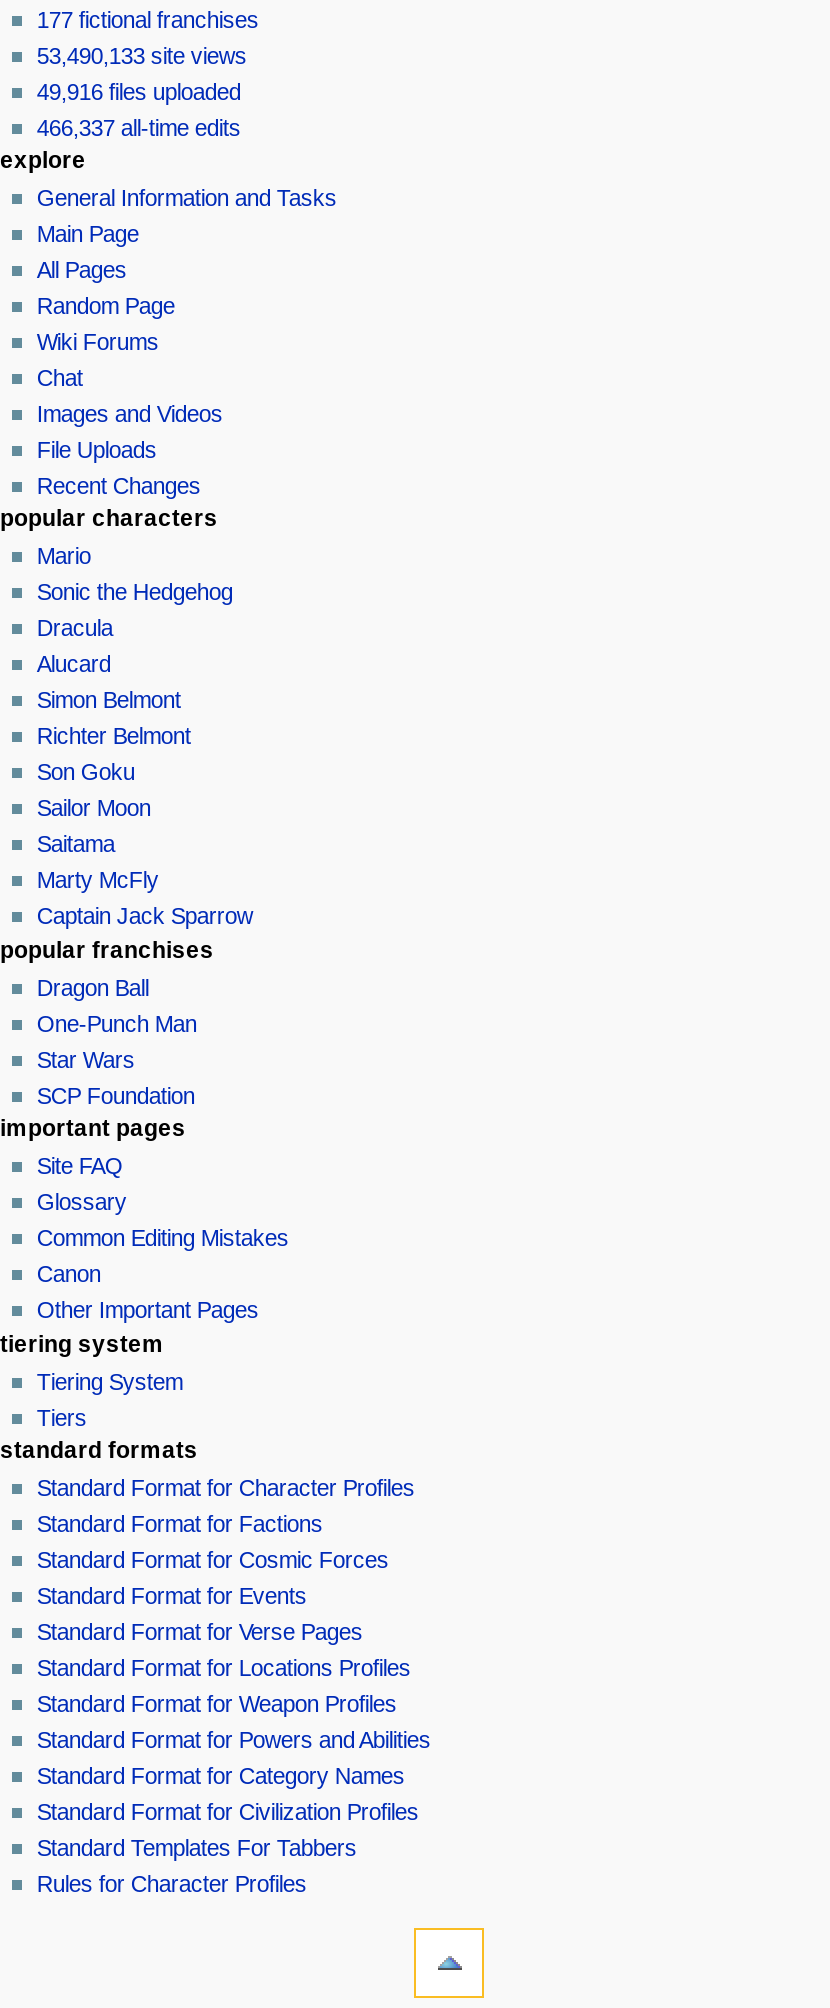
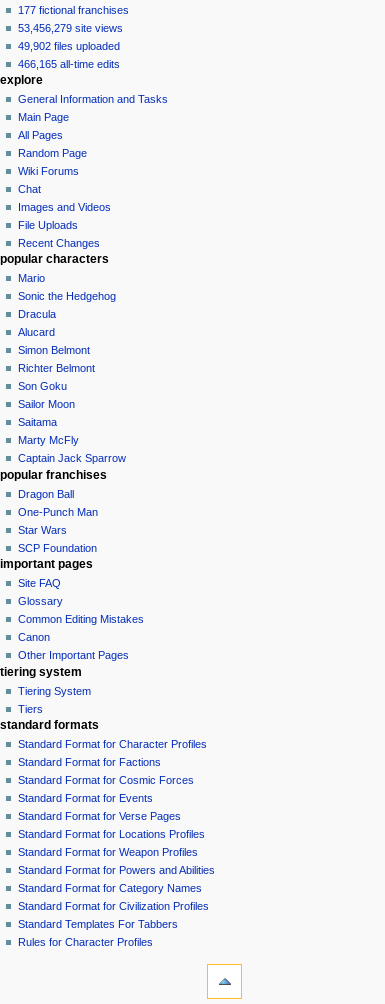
- 53,490,133 site views
+ 53,456,279 site views

- 49,916 files uploaded
+ 49,902 files uploaded

- 466,337 all-time edits
+ 466,165 all-time edits
